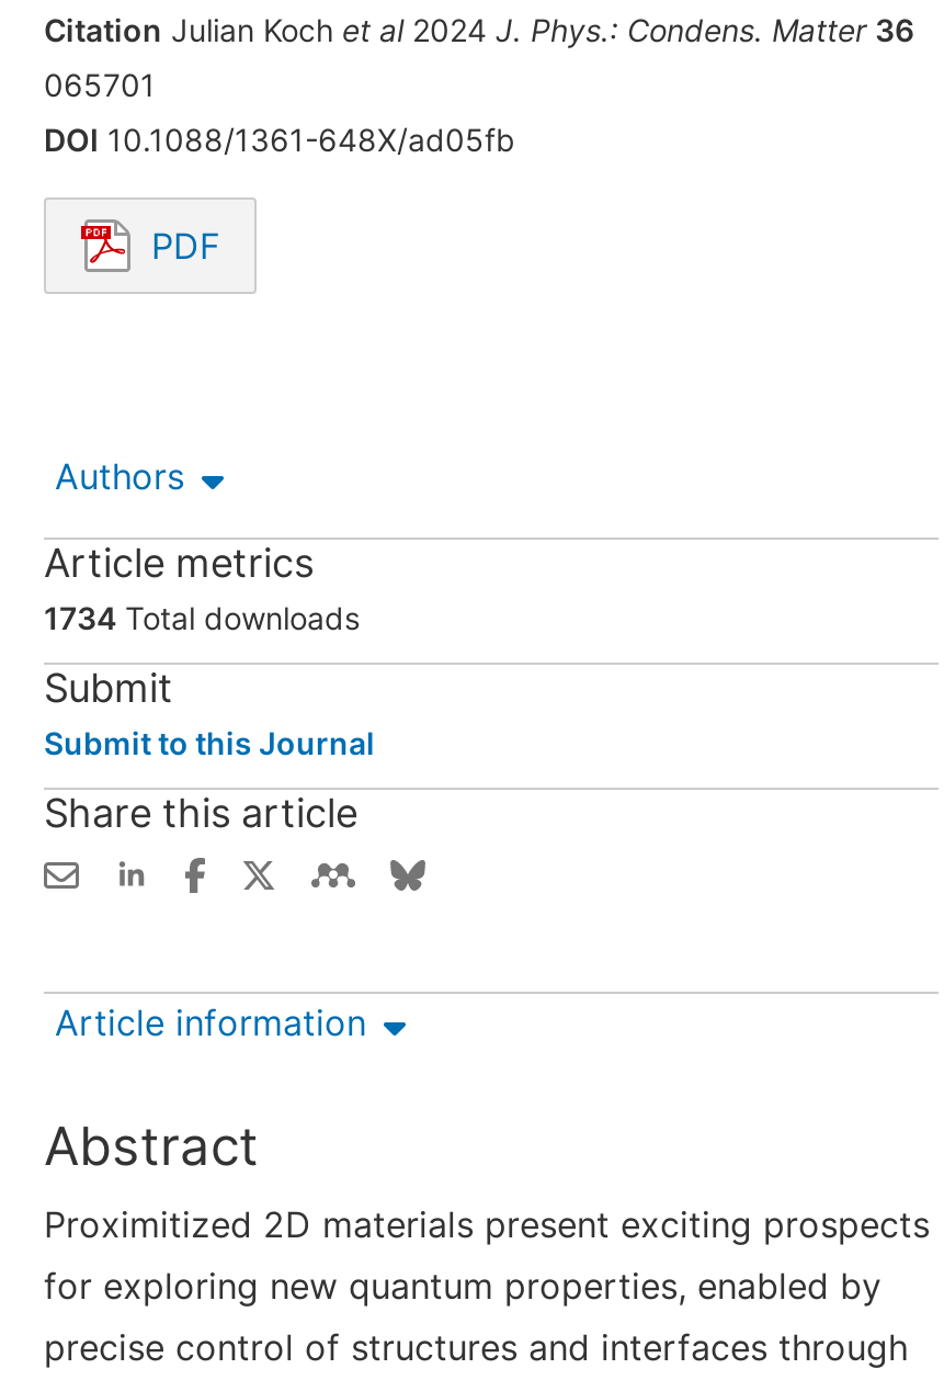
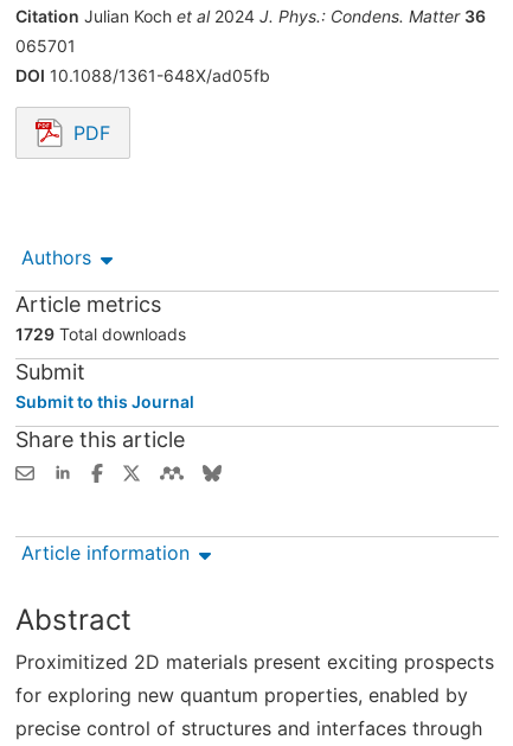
- 1734 Total downloads
+ 1729 Total downloads
